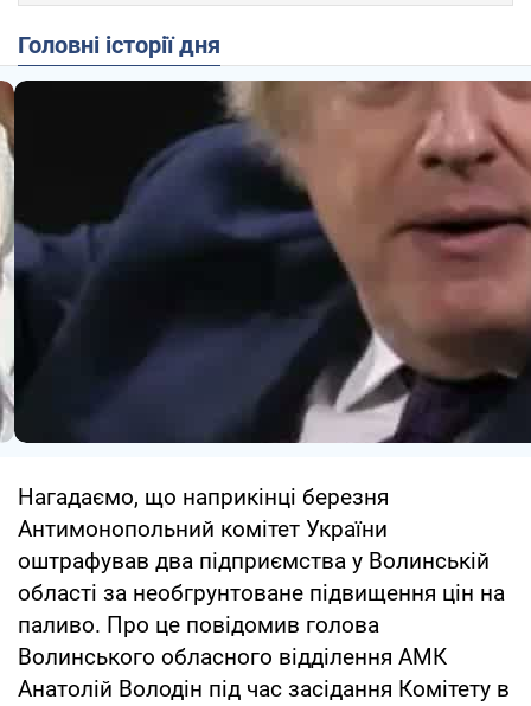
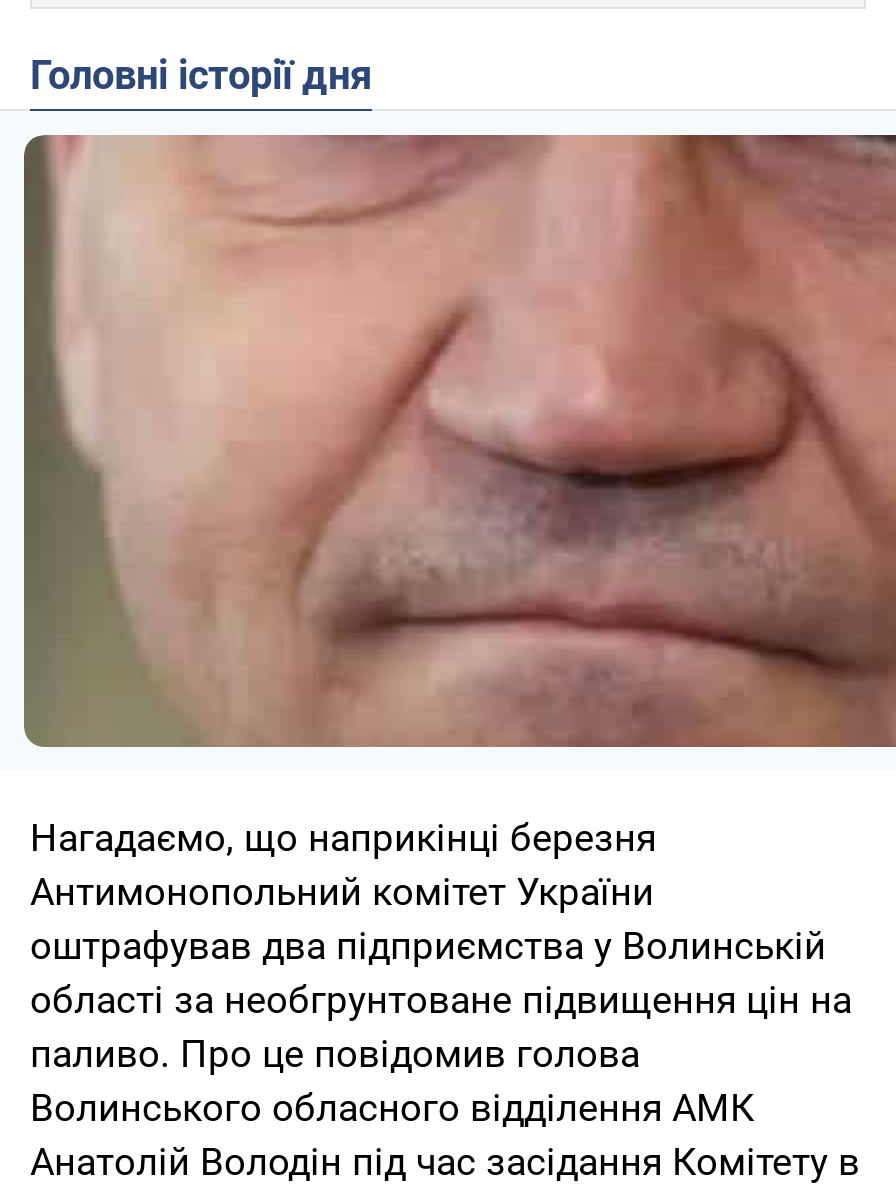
- [image]
+ [image]
